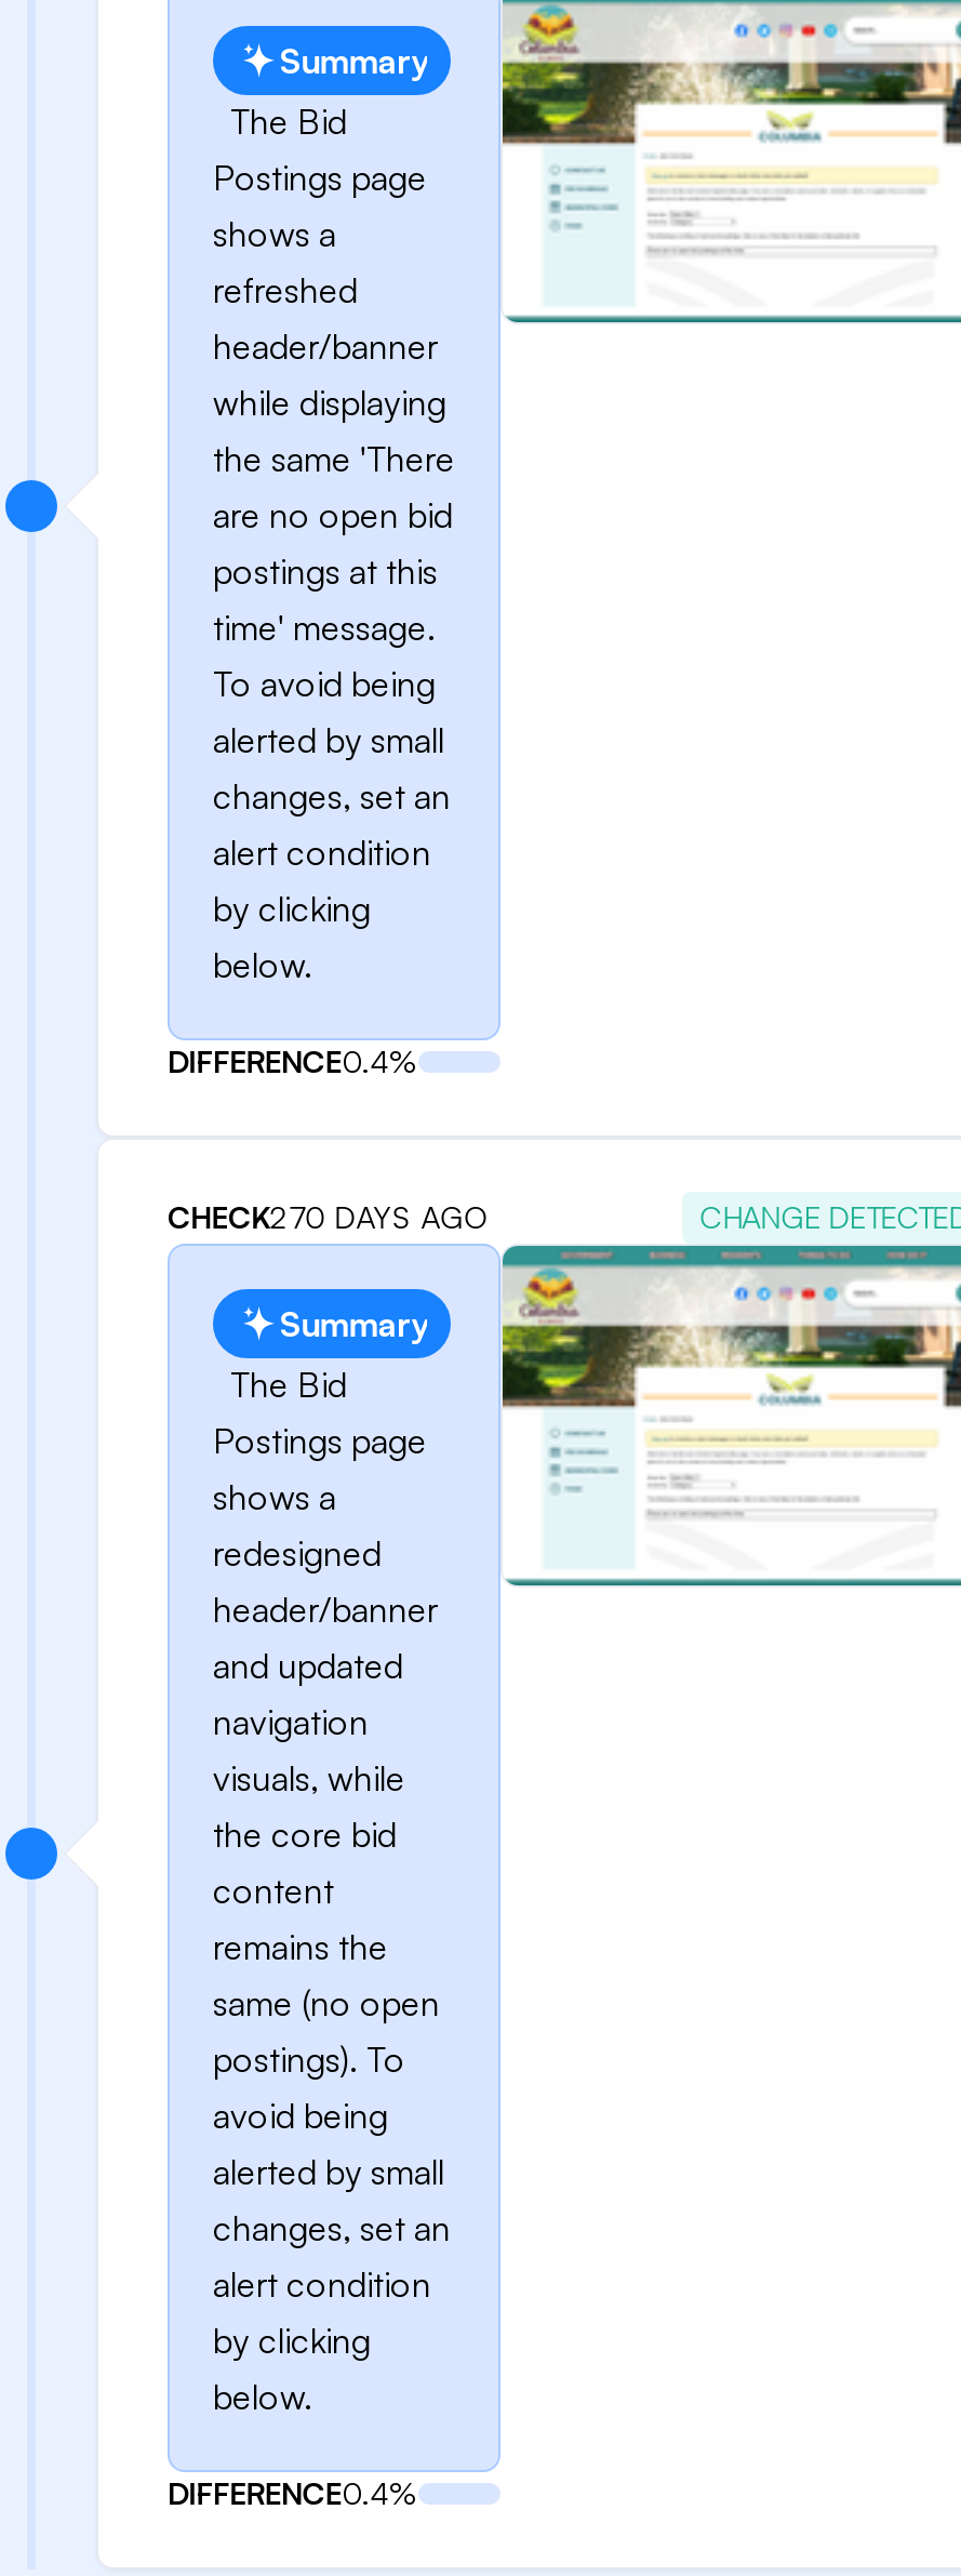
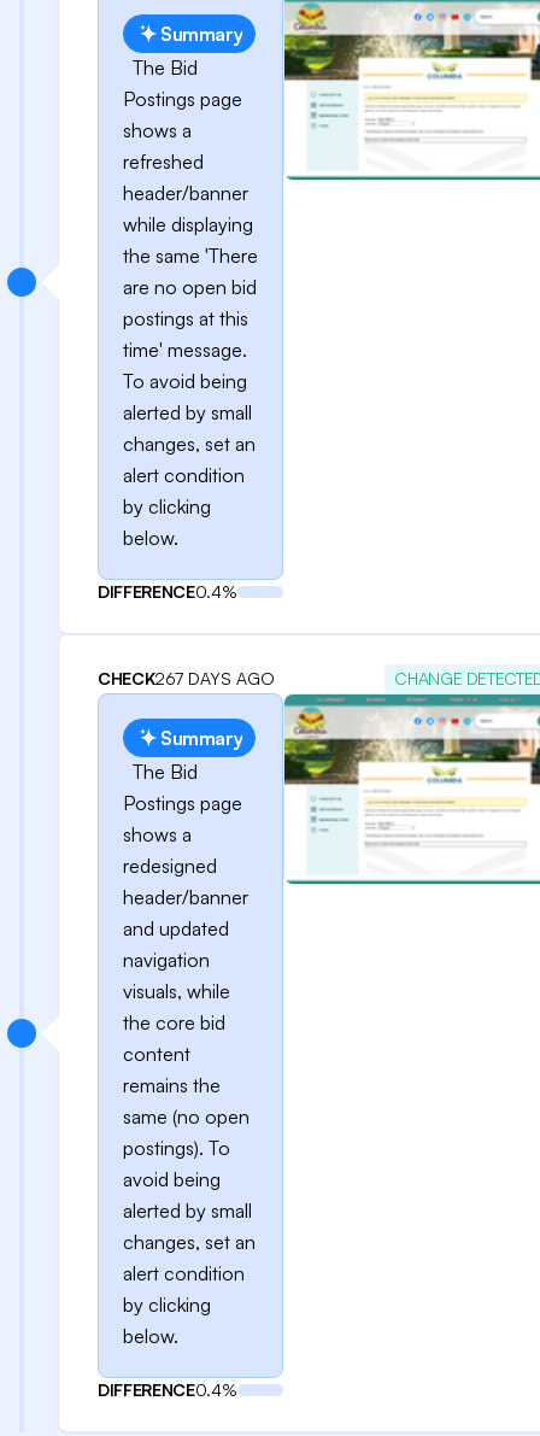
- CHECK270 DAYS AGO
+ CHECK267 DAYS AGO
